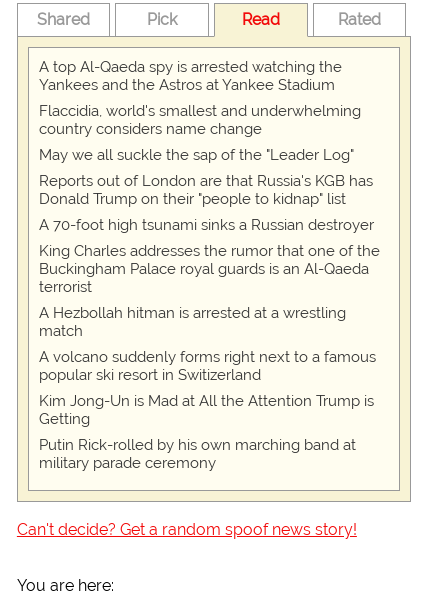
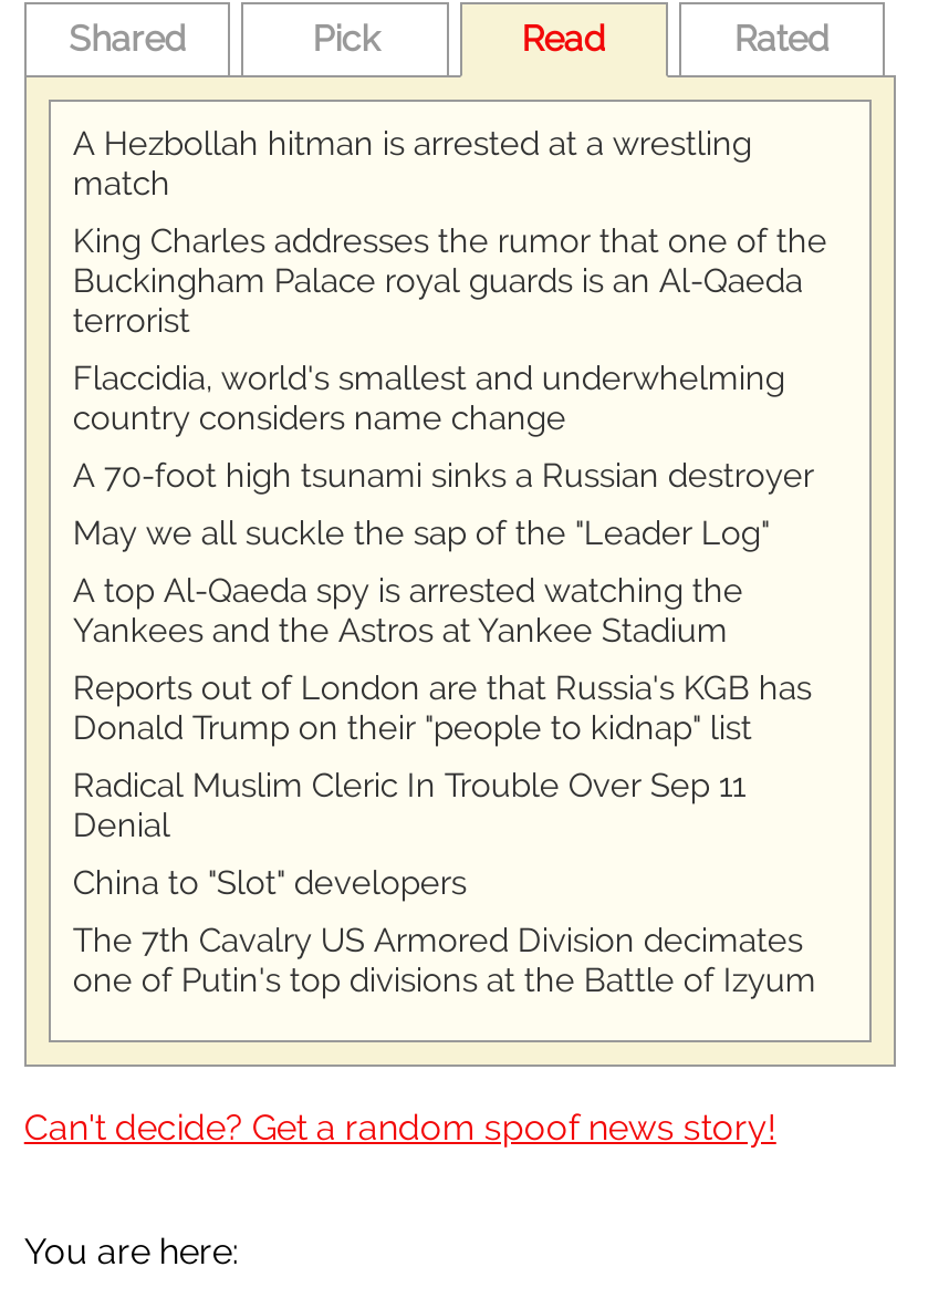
moved down: A top Al-Qaeda spy is arrested watching the | Yankees and the Astros at Yankee Stadium | Flaccidia, world's smallest and underwhelming | country considers name change | May we all suckle the sap of the "Leader Log" | Reports out of London are that Russia's KGB has | Donald Trump on their "people to kidnap" list | A 70-foot high tsunami sinks a Russian destroyer

moved up: King Charles addresses the rumor that one of the | Buckingham Palace royal guards is an Al-Qaeda | terrorist

moved up: A Hezbollah hitman is arrested at a wrestling | match

- A volcano suddenly forms right next to a famous
- popular ski resort in Switizerland
- Kim Jong-Un is Mad at All the Attention Trump is
- Getting
- Putin Rick-rolled by his own marching band at
- military parade ceremony
+ Radical Muslim Cleric In Trouble Over Sep 11
+ Denial
+ China to "Slot" developers
+ The 7th Cavalry US Armored Division decimates
+ one of Putin's top divisions at the Battle of Izyum
